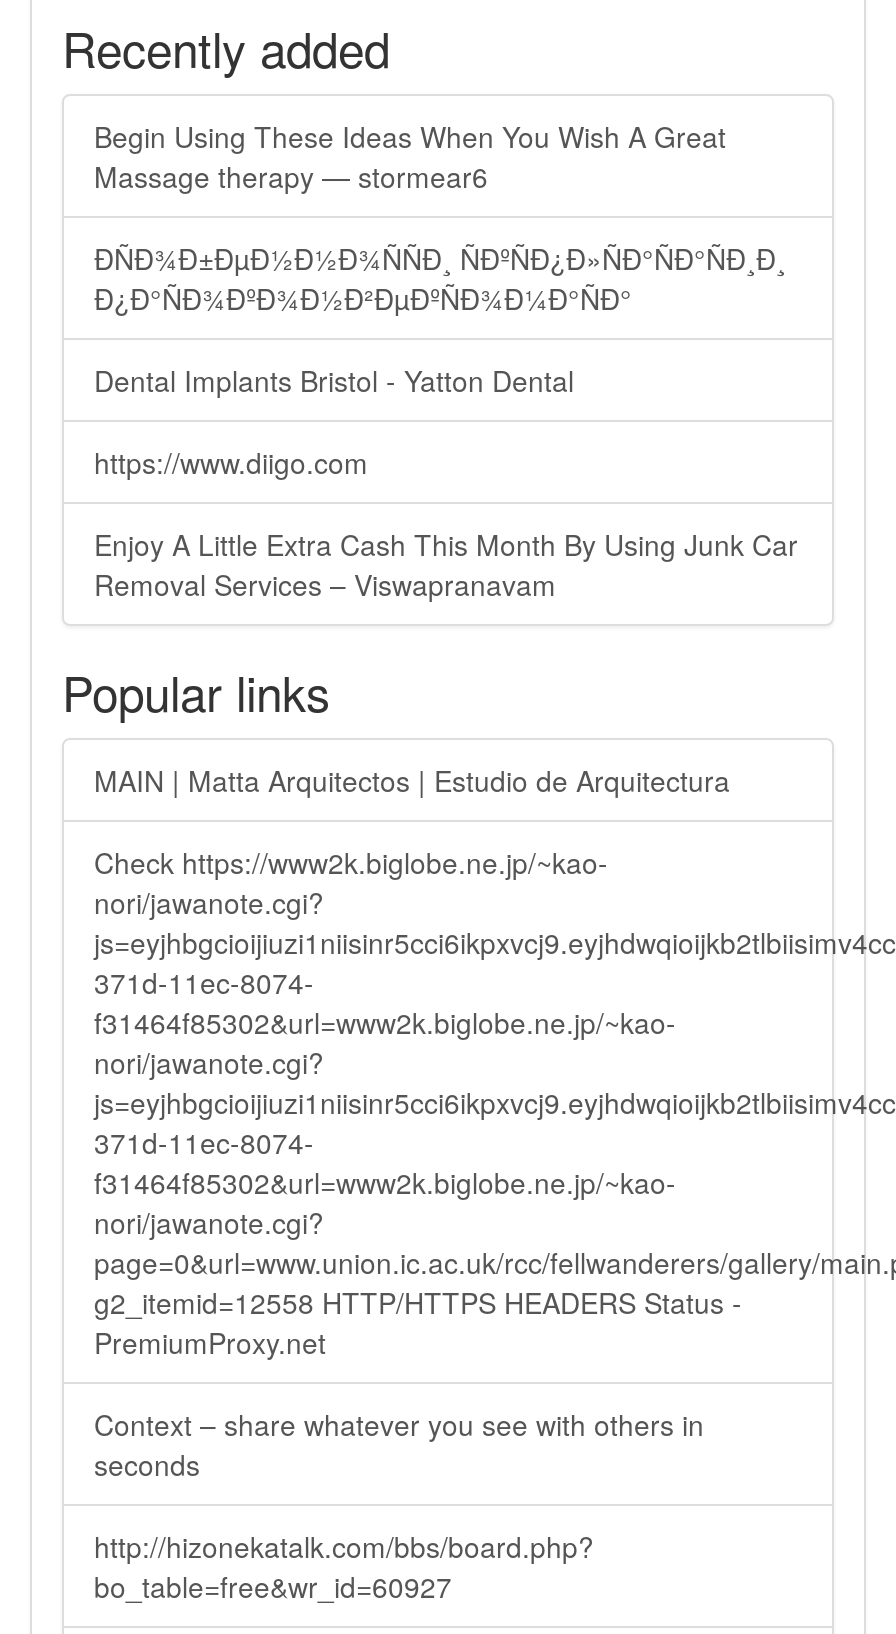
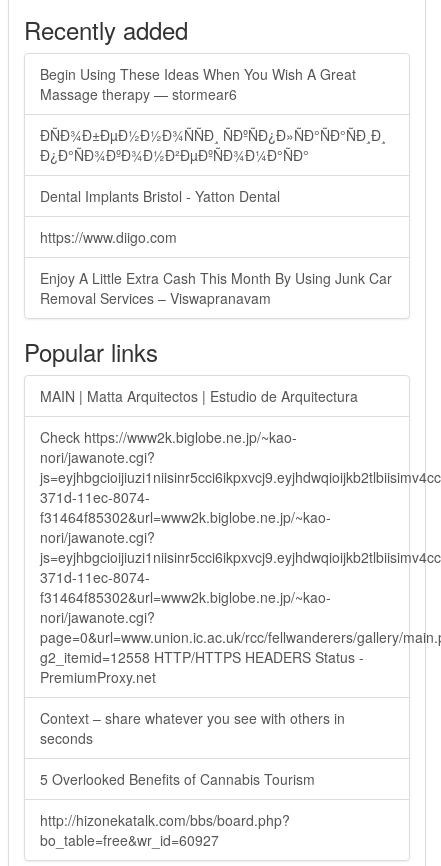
+ 5 Overlooked Benefits of Cannabis Tourism
